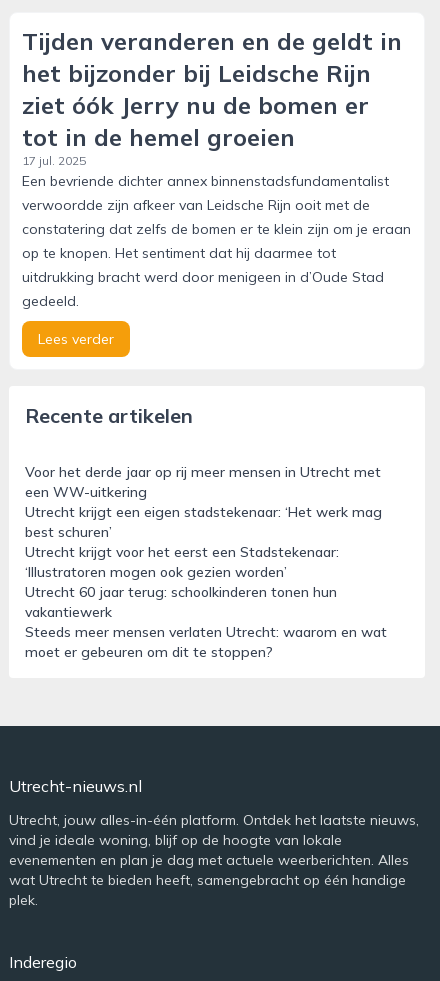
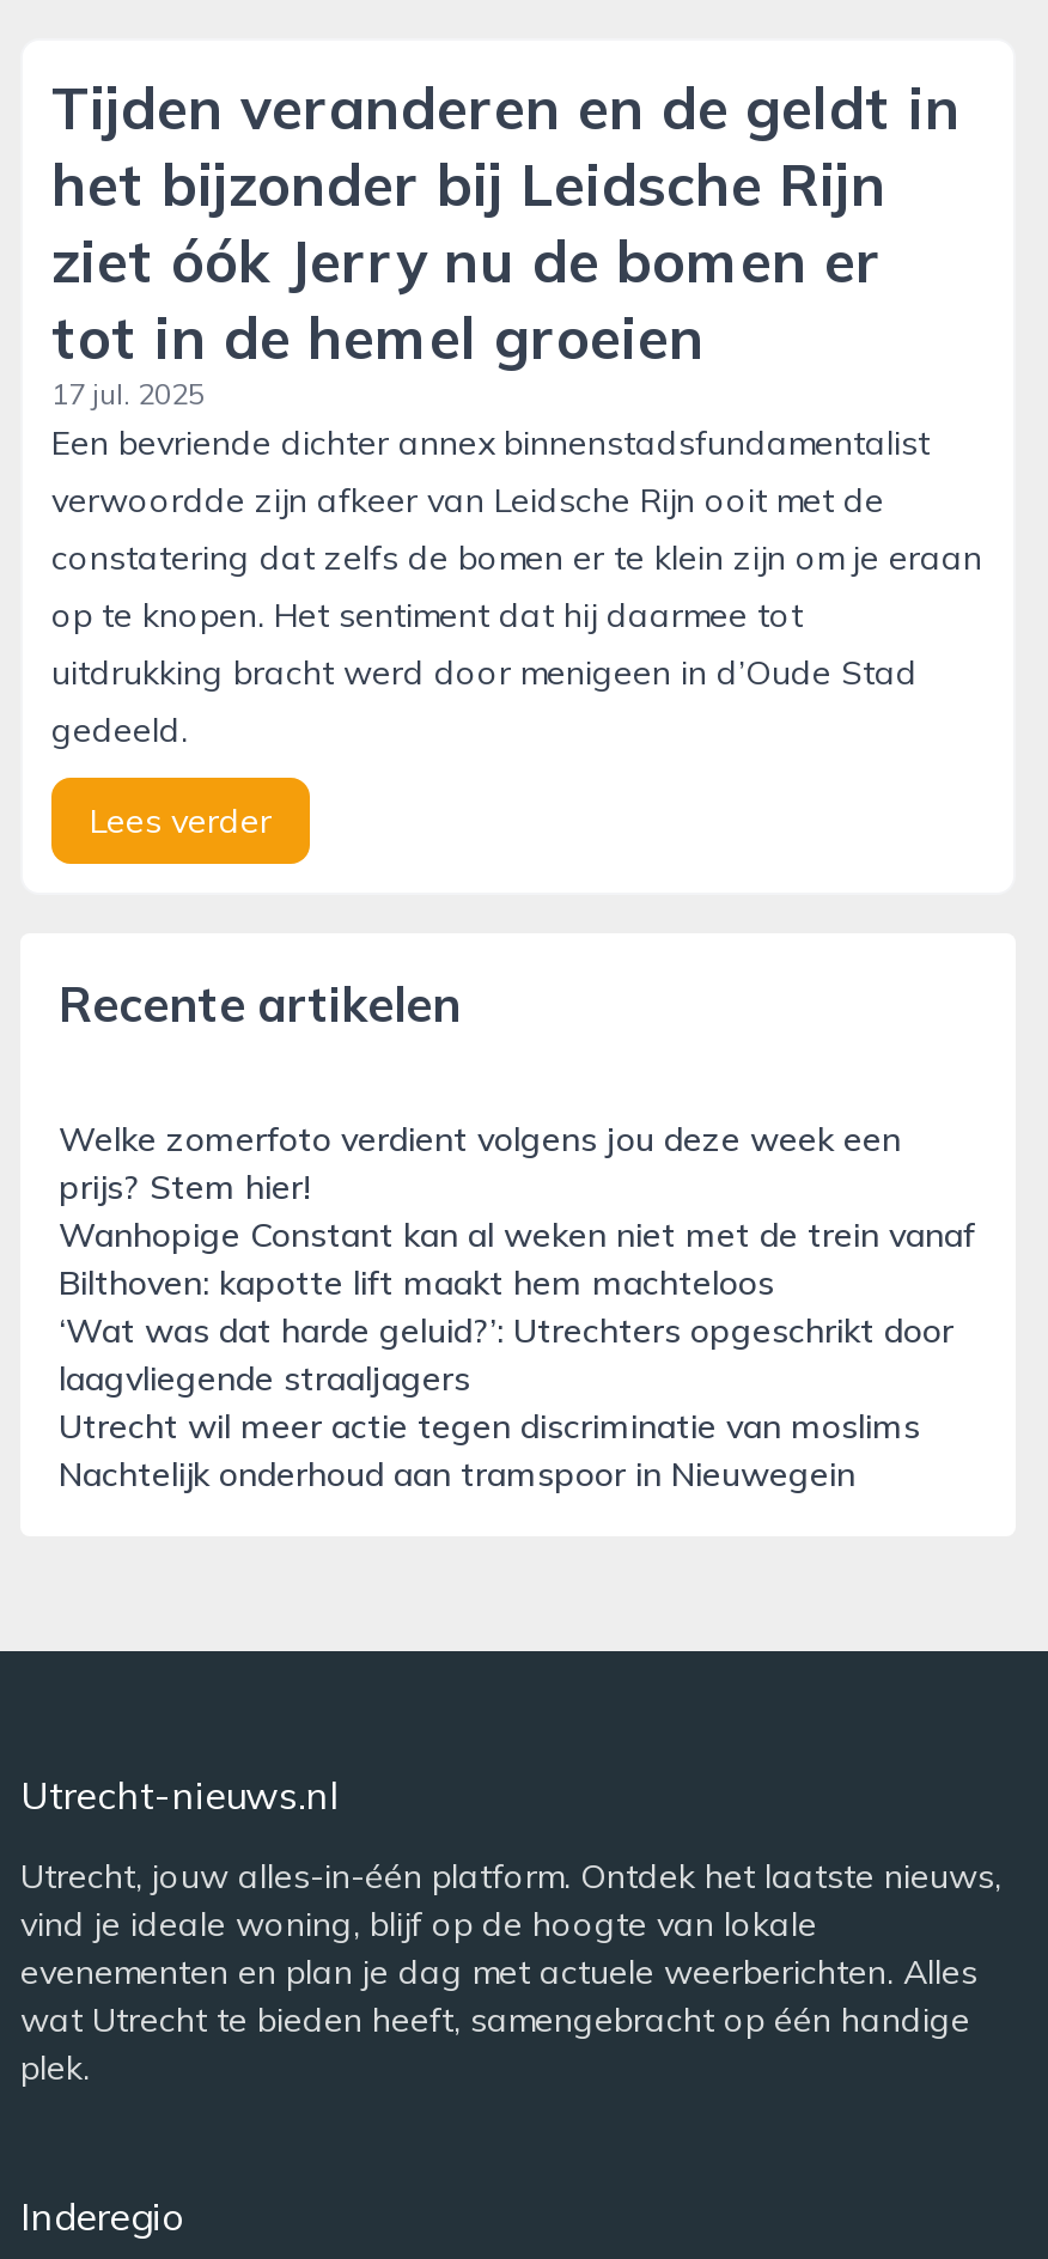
- Voor het derde jaar op rij meer mensen in Utrecht met
- een WW-uitkering
- Utrecht krijgt een eigen stadstekenaar: ‘Het werk mag
- best schuren’
- Utrecht krijgt voor het eerst een Stadstekenaar:
- ‘Illustratoren mogen ook gezien worden’
- Utrecht 60 jaar terug: schoolkinderen tonen hun
- vakantiewerk
- Steeds meer mensen verlaten Utrecht: waarom en wat
- moet er gebeuren om dit te stoppen?
+ Welke zomerfoto verdient volgens jou deze week een
+ prijs? Stem hier!
+ Wanhopige Constant kan al weken niet met de trein vanaf
+ Bilthoven: kapotte lift maakt hem machteloos
+ ‘Wat was dat harde geluid?’: Utrechters opgeschrikt door
+ laagvliegende straaljagers
+ Utrecht wil meer actie tegen discriminatie van moslims
+ Nachtelijk onderhoud aan tramspoor in Nieuwegein
